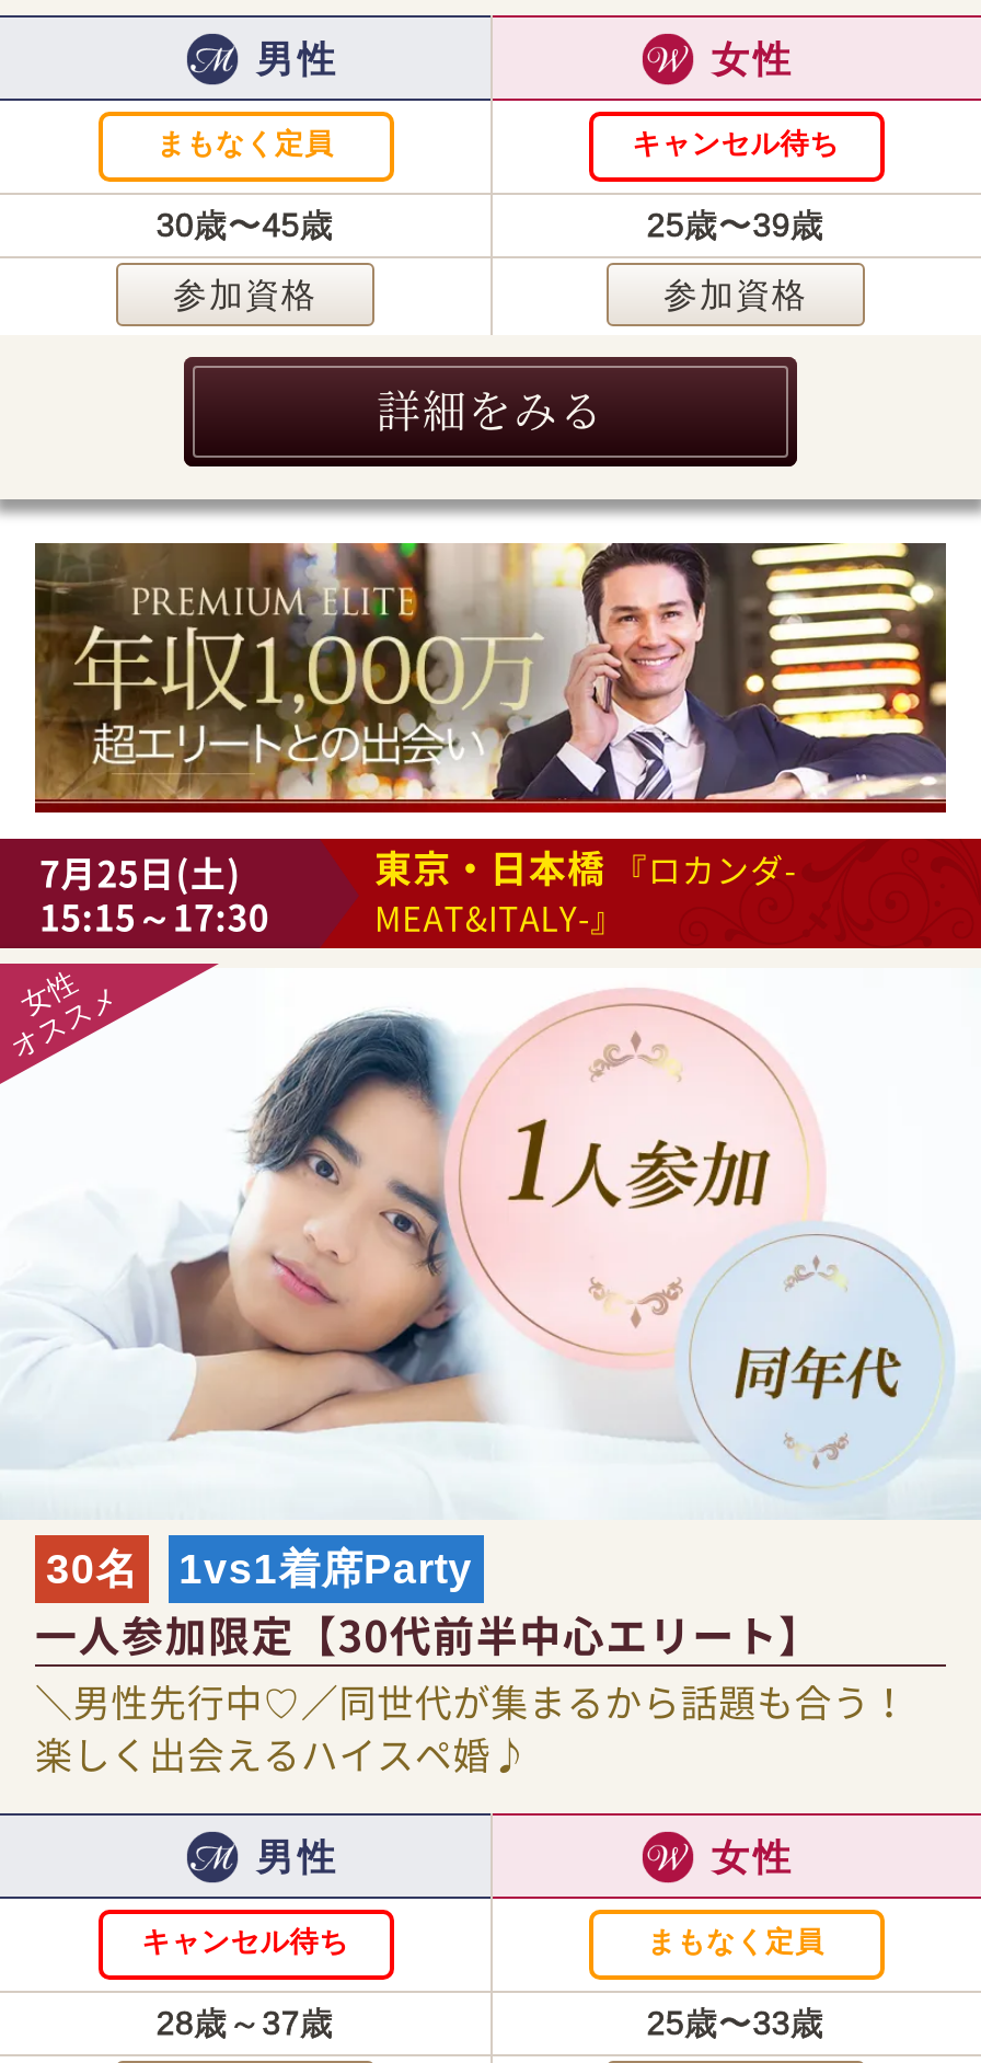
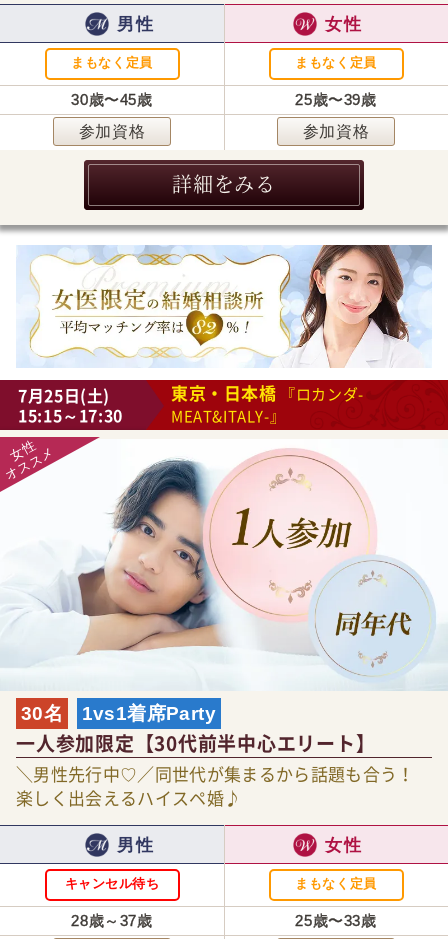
- キャンセル待ち
+ まもなく定員

- [image]
+ [image]
